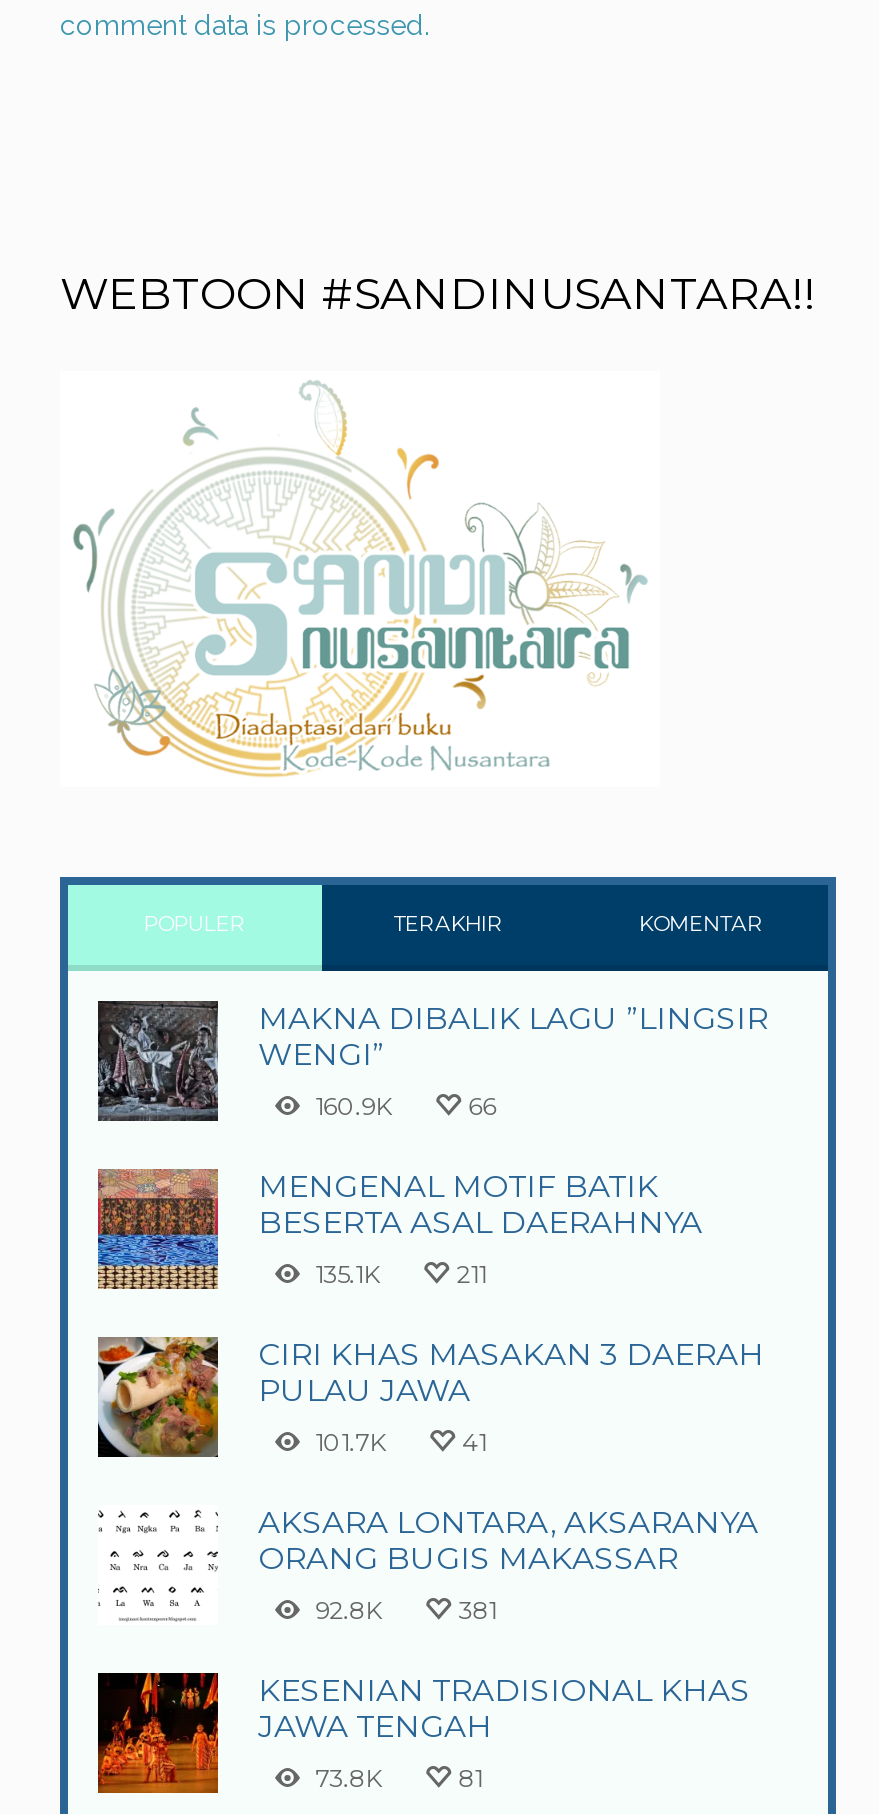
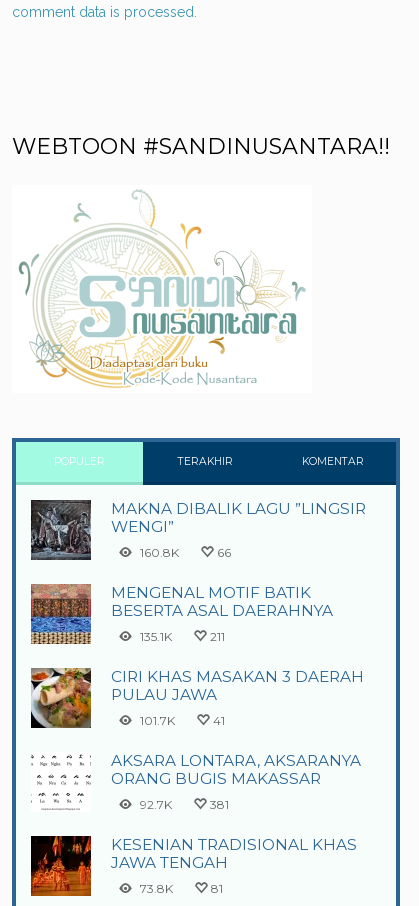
- 160.9K
+ 160.8K

- 92.8K
+ 92.7K
